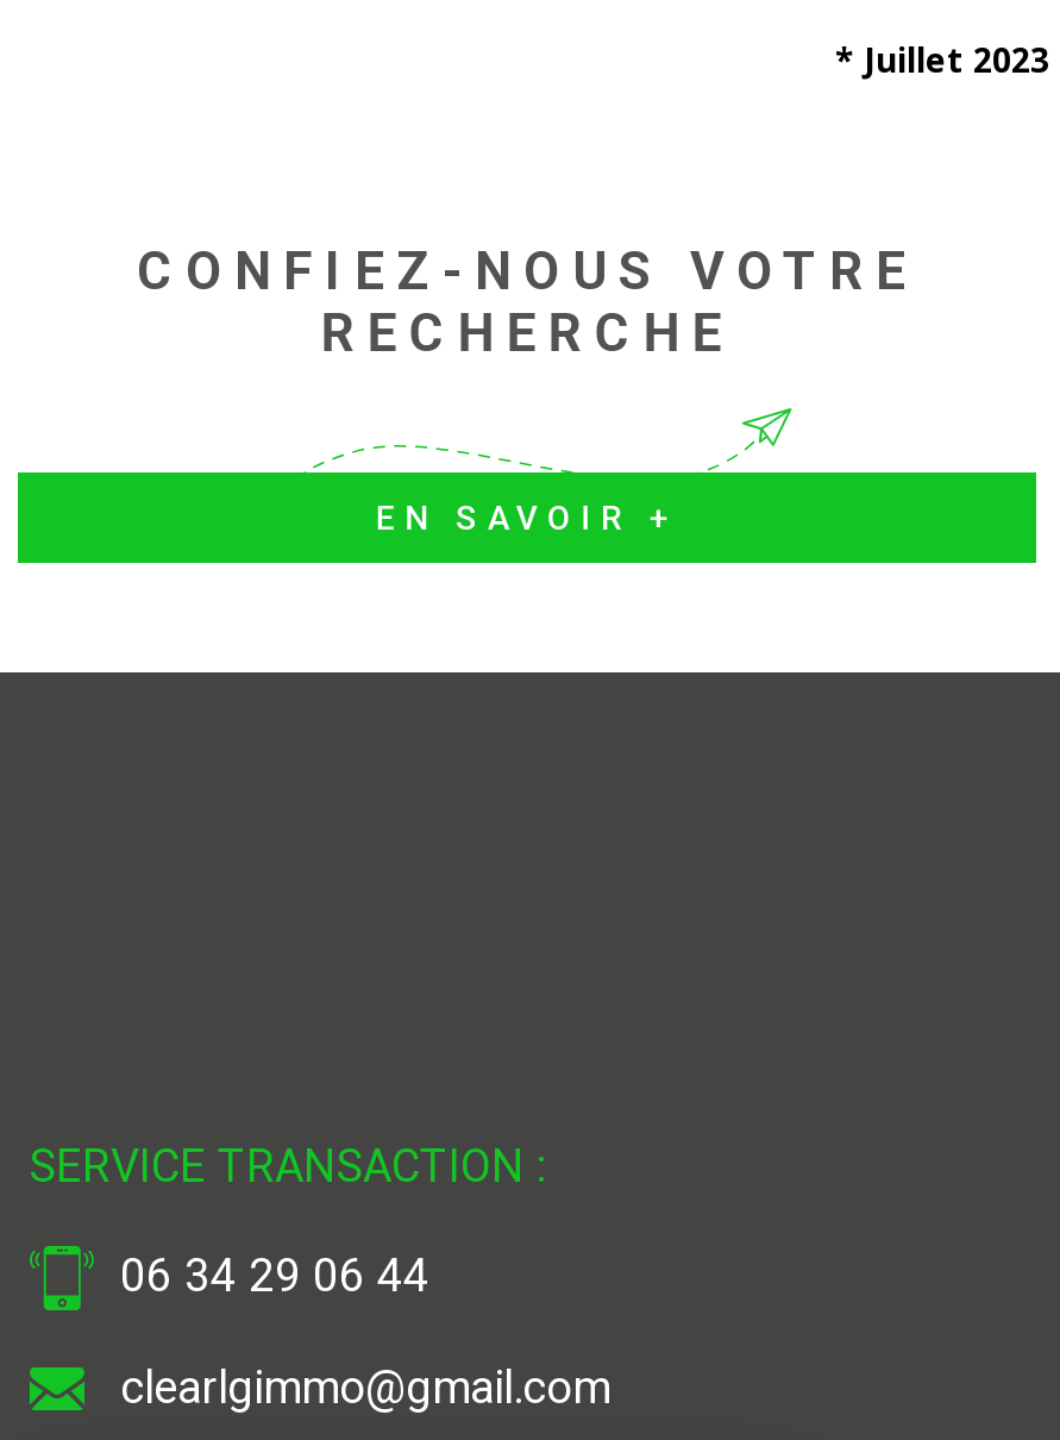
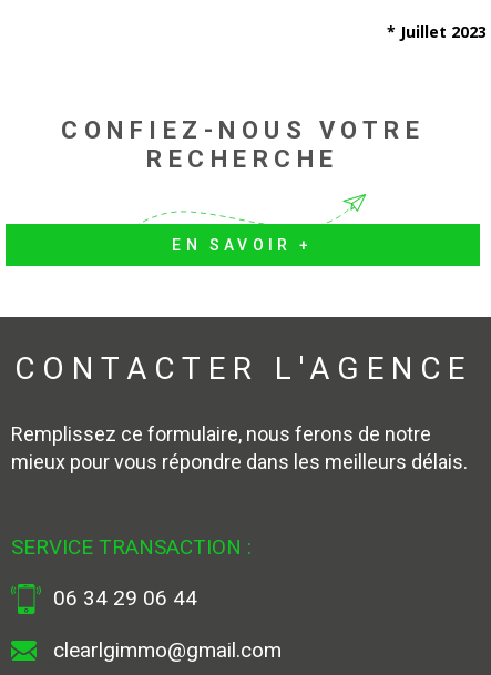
+ CONTACTER L'AGENCE
+ Remplissez ce formulaire, nous ferons de notre
+ mieux pour vous répondre dans les meilleurs délais.
